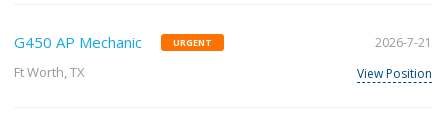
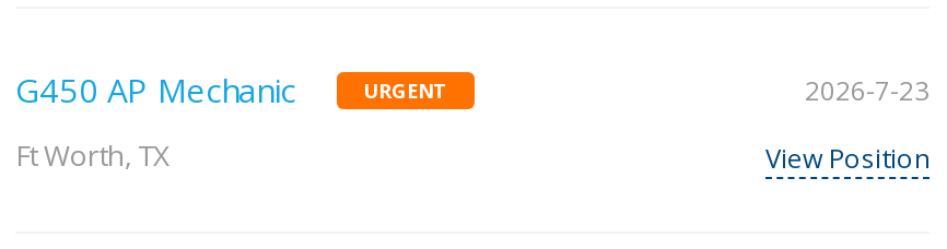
- 2026-7-21
+ 2026-7-23
